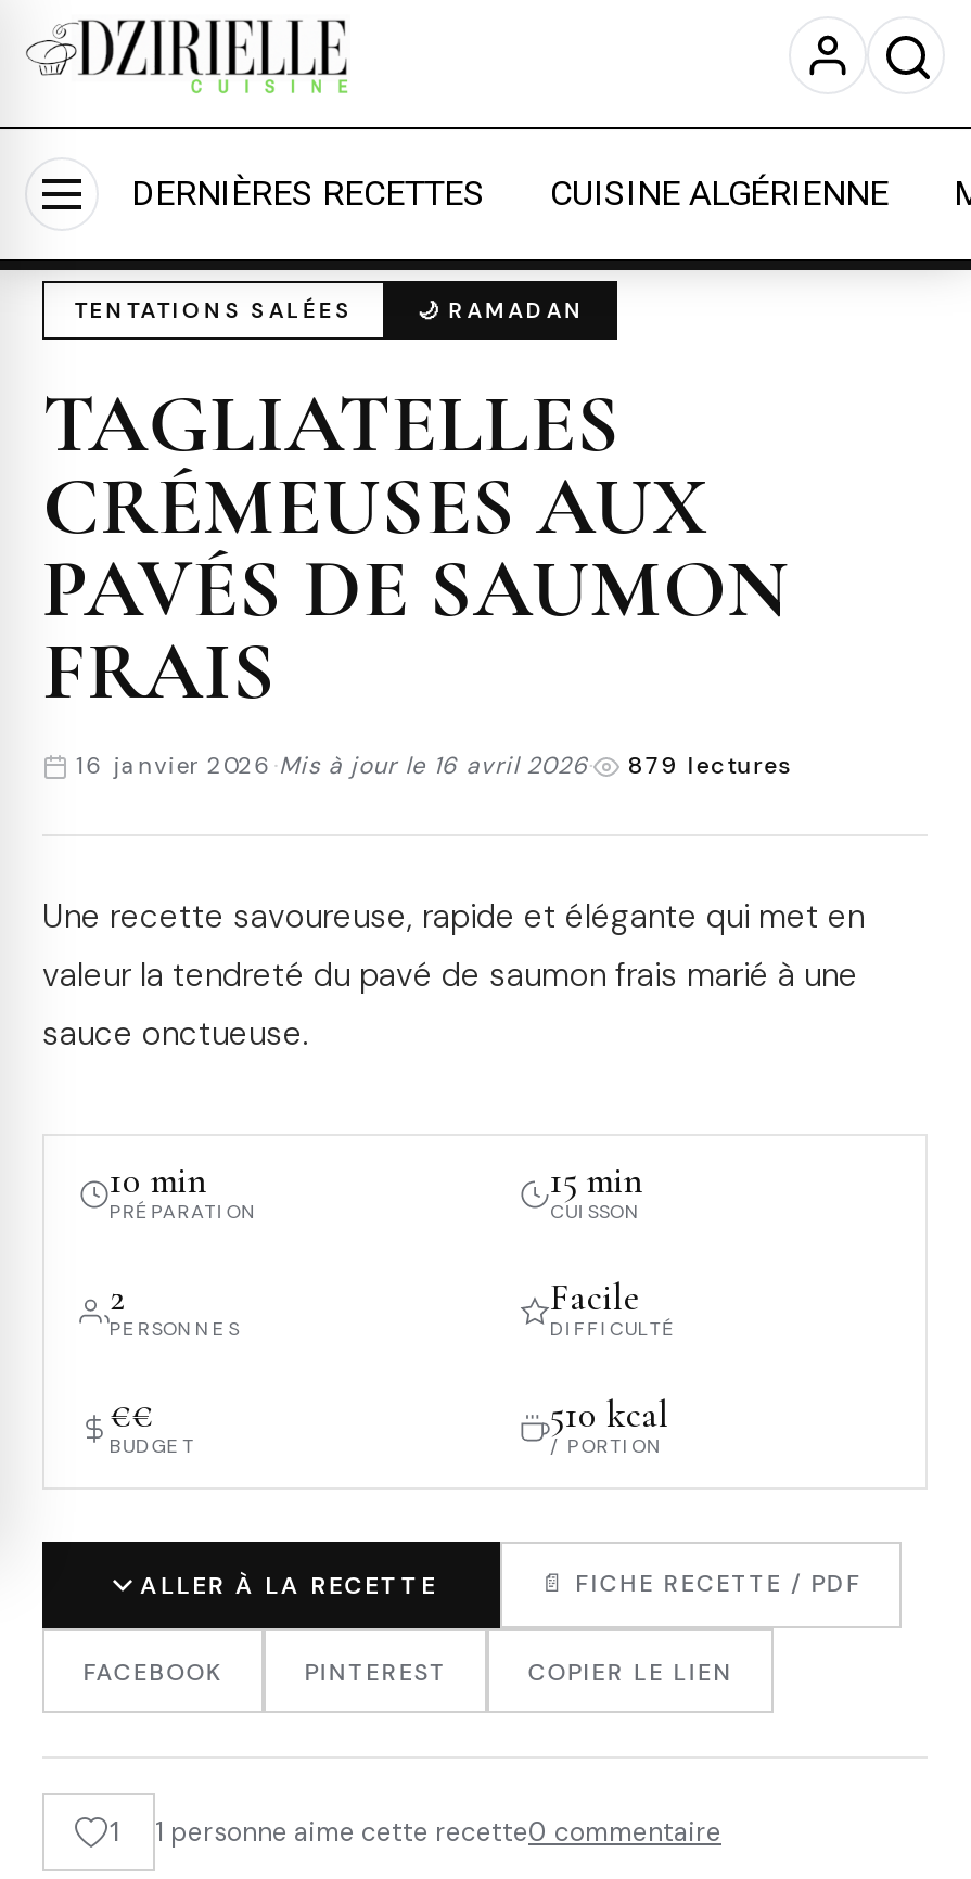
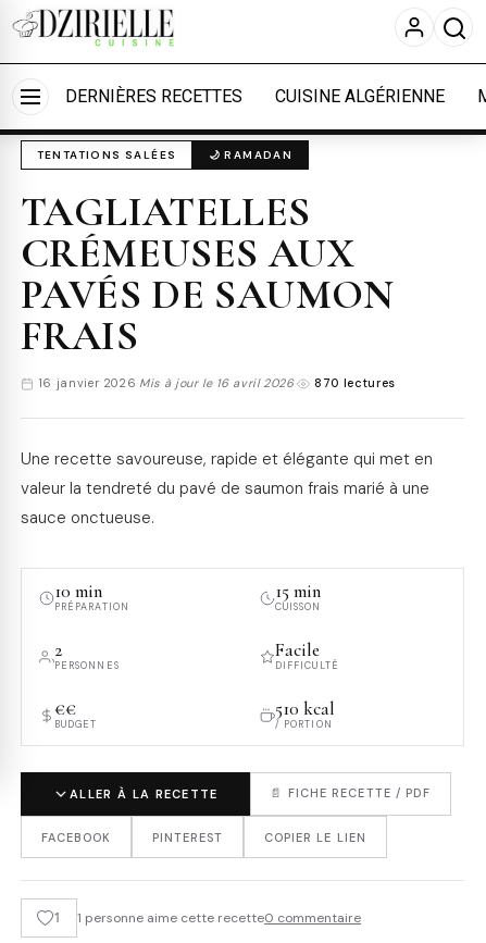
- 16 janvier 2026 · Mis à jour le 16 avril 2026 · 879 lectures
+ 16 janvier 2026 · Mis à jour le 16 avril 2026 · 870 lectures
